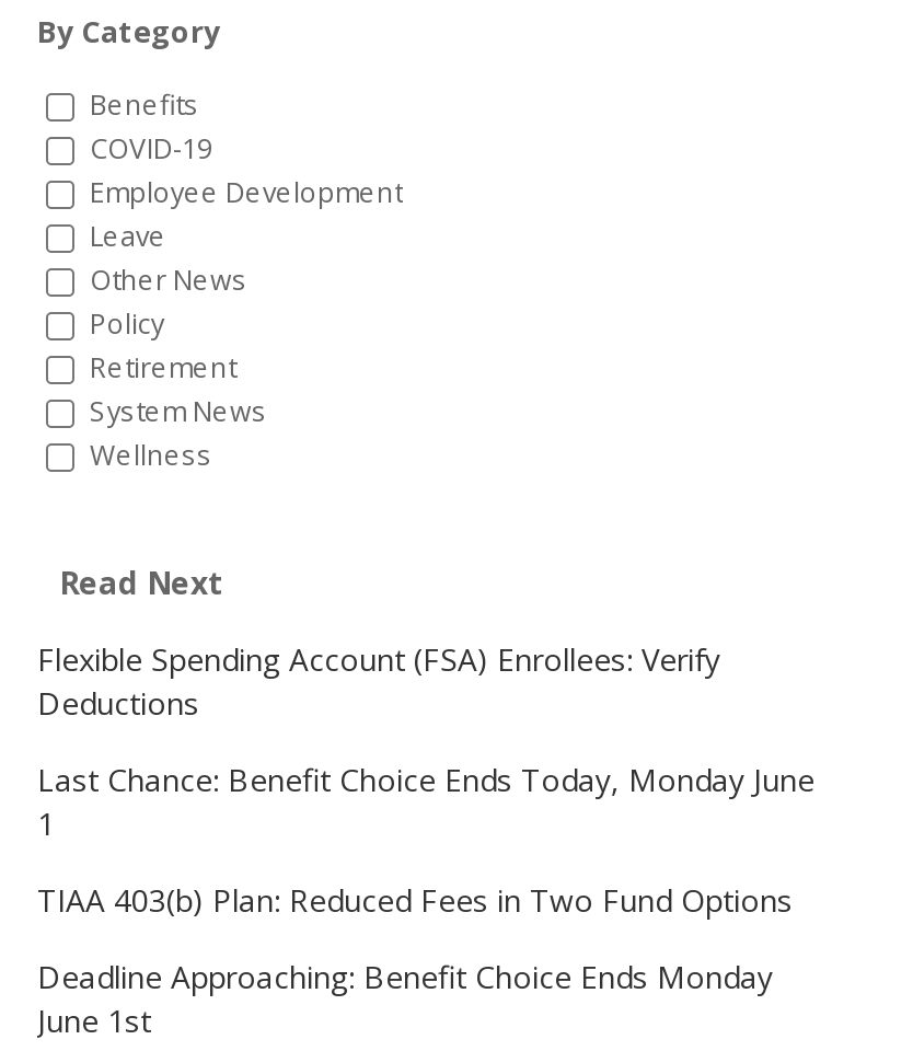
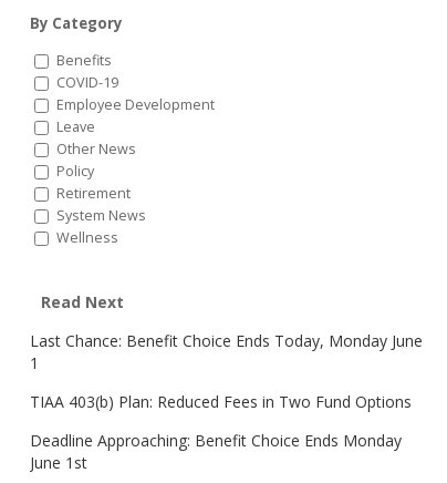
- Flexible Spending Account (FSA) Enrollees: Verify
- Deductions
